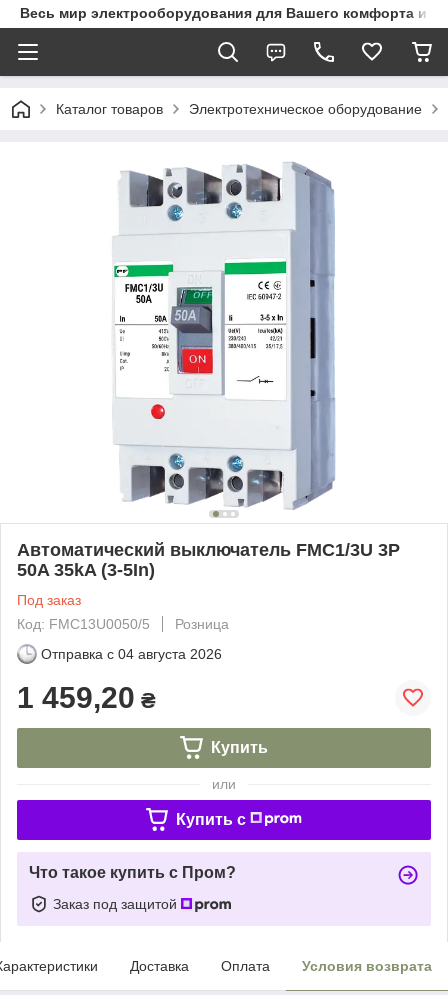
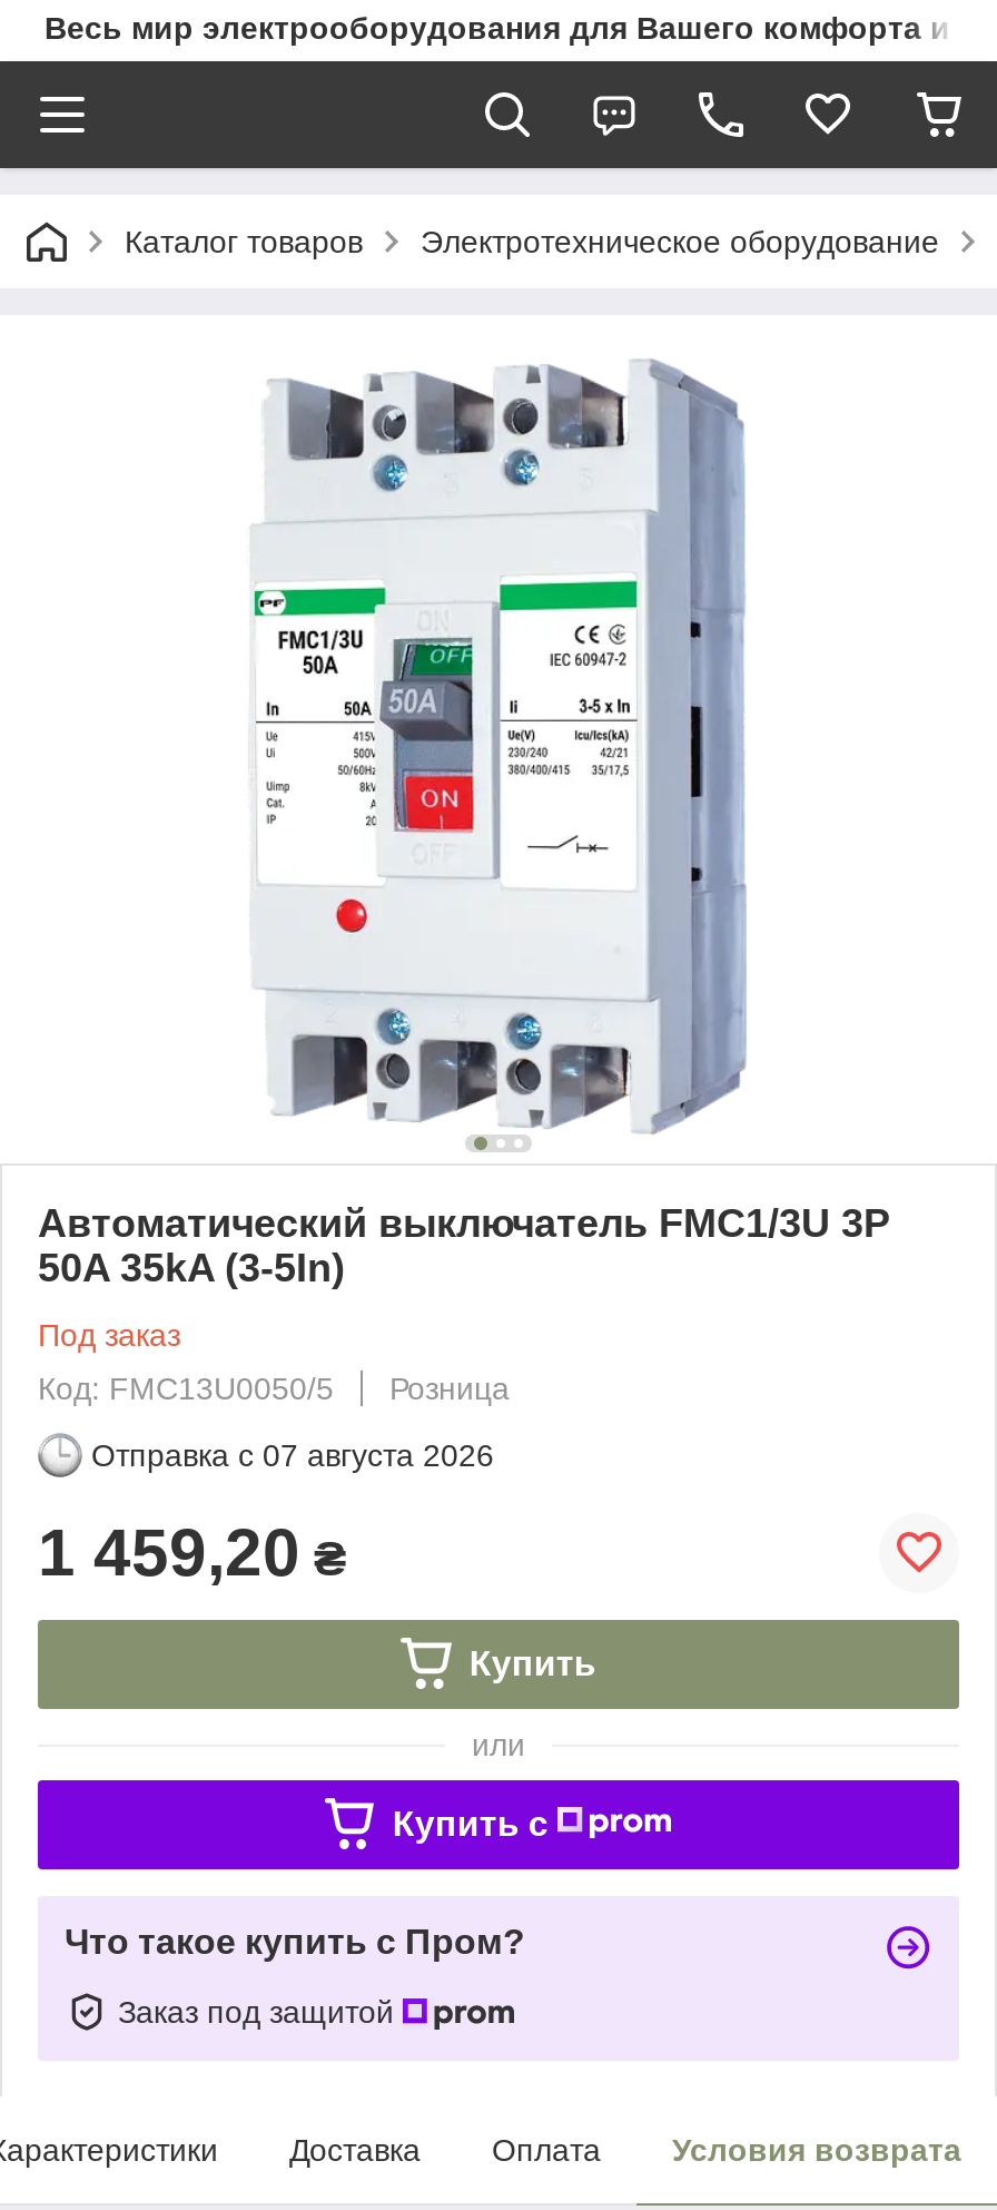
- Отправка с 04 августа 2026
+ Отправка с 07 августа 2026
